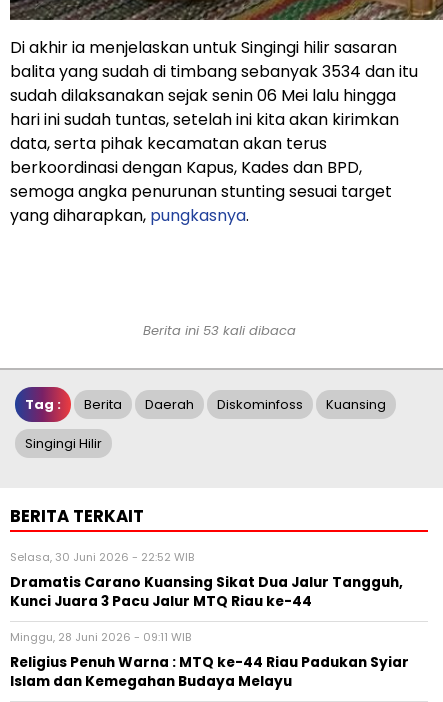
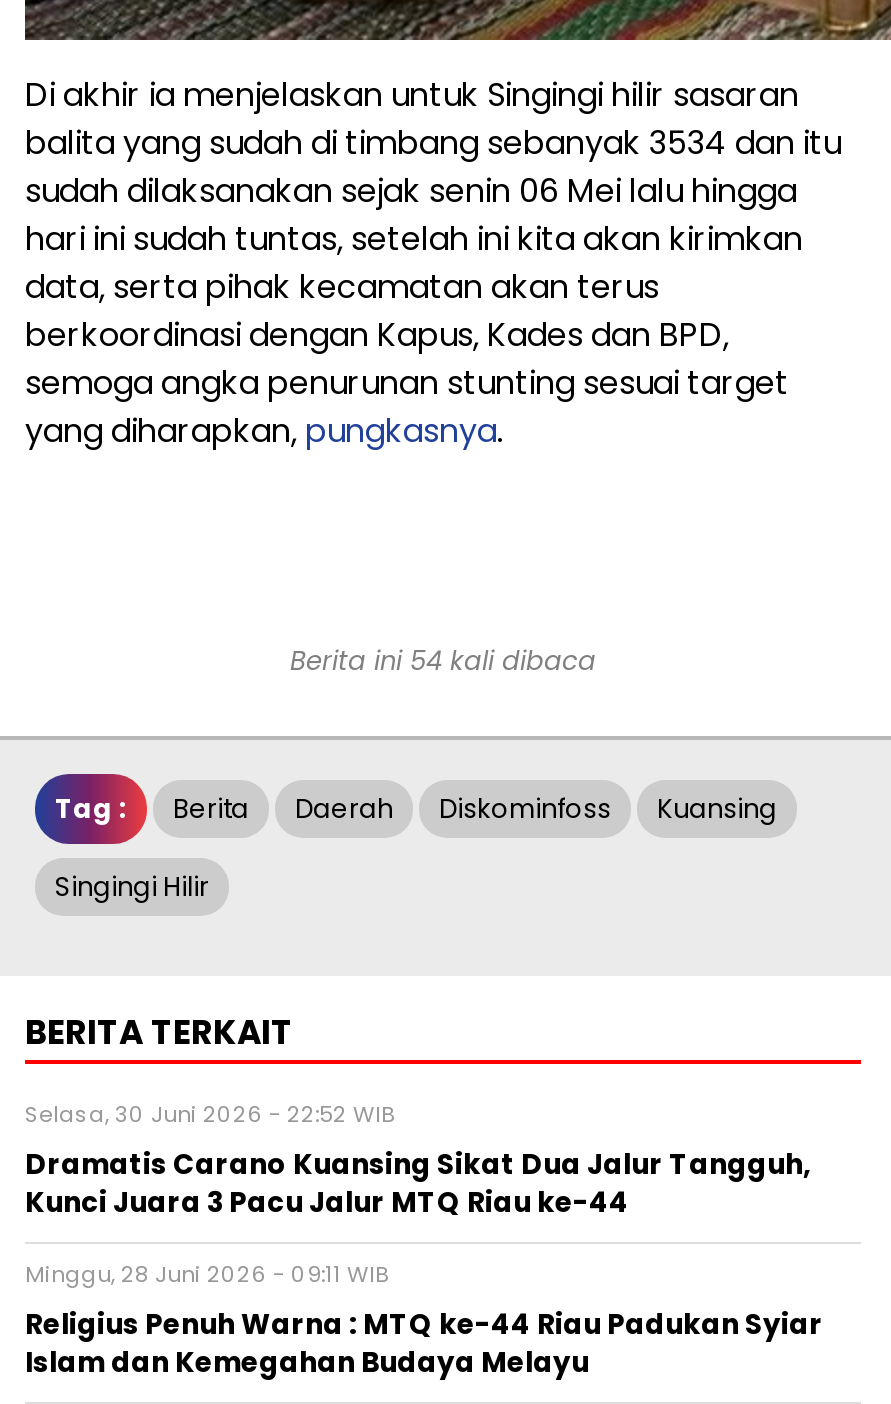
- Berita ini 53 kali dibaca
+ Berita ini 54 kali dibaca
